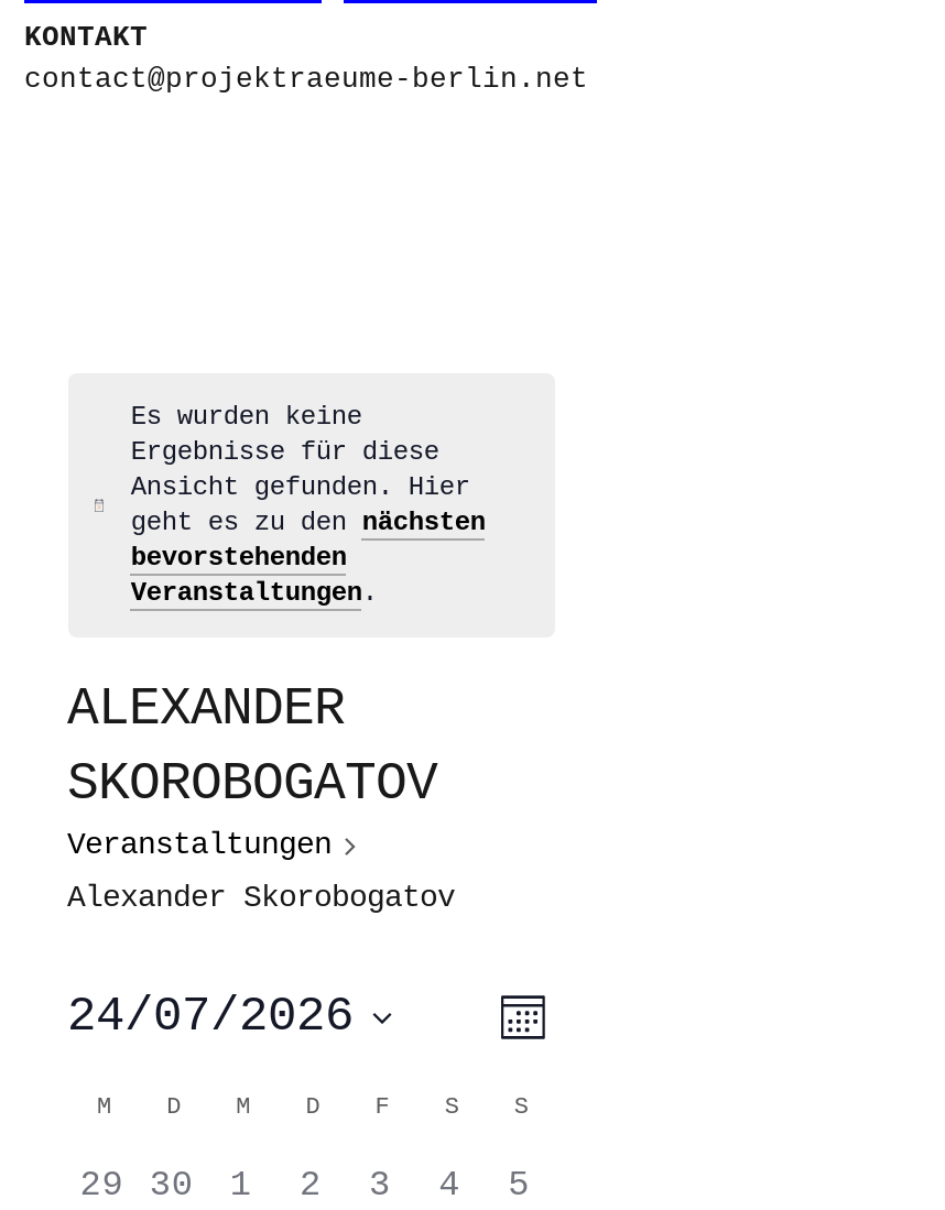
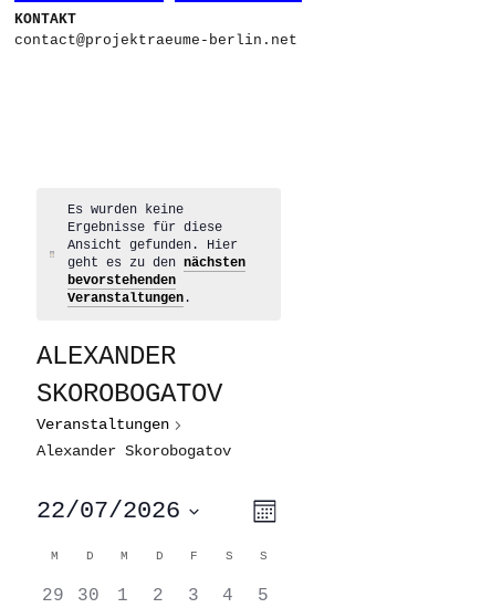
- 24/07/2026
+ 22/07/2026
